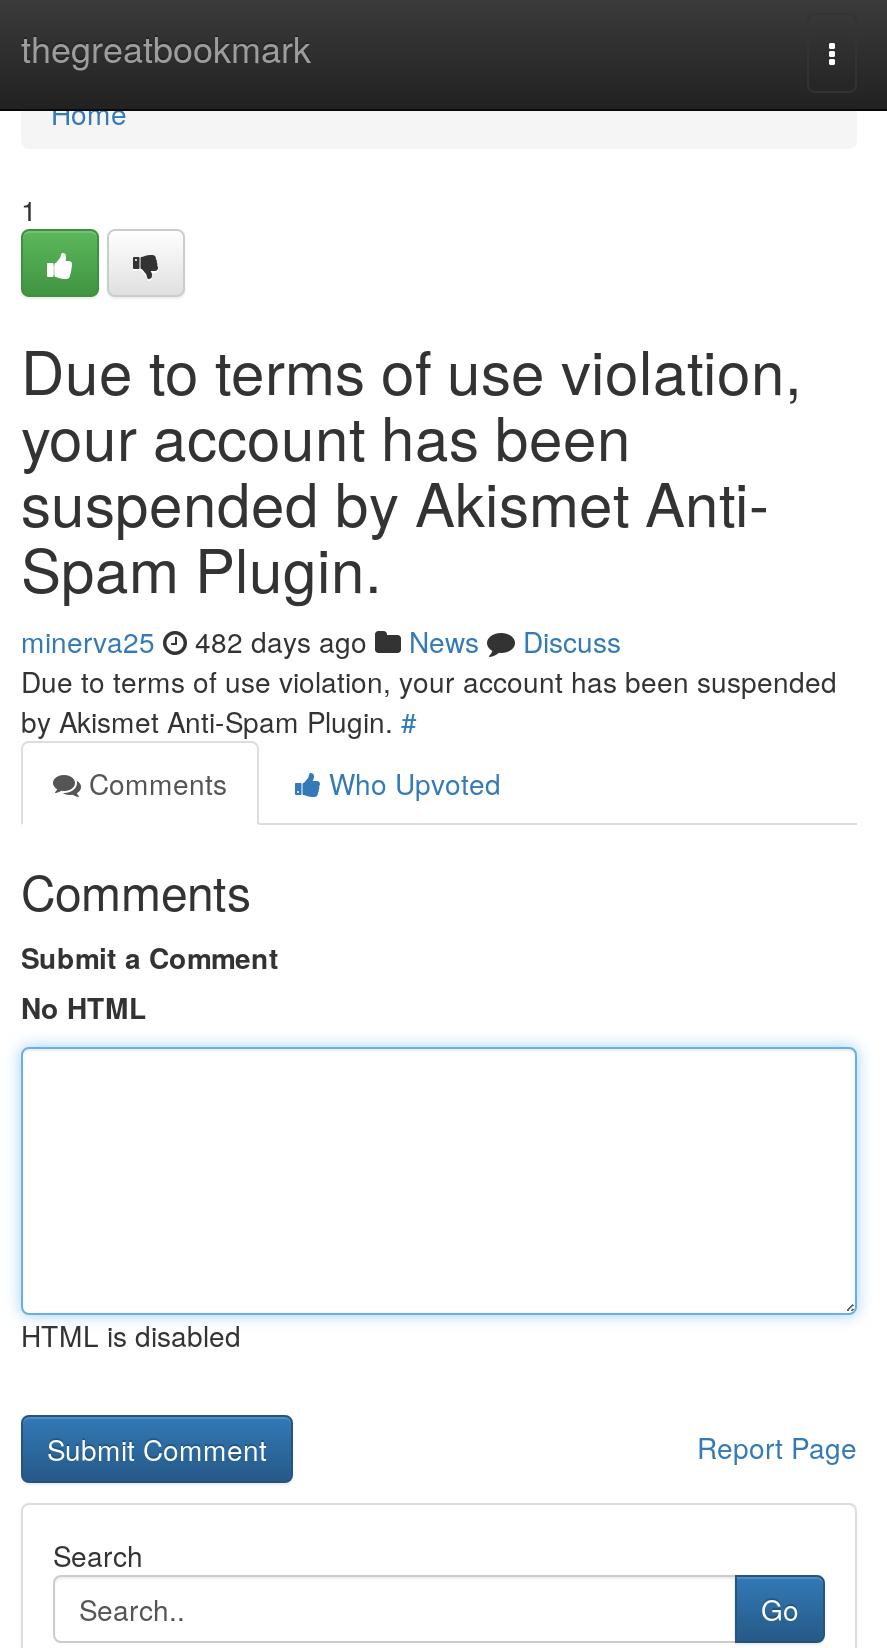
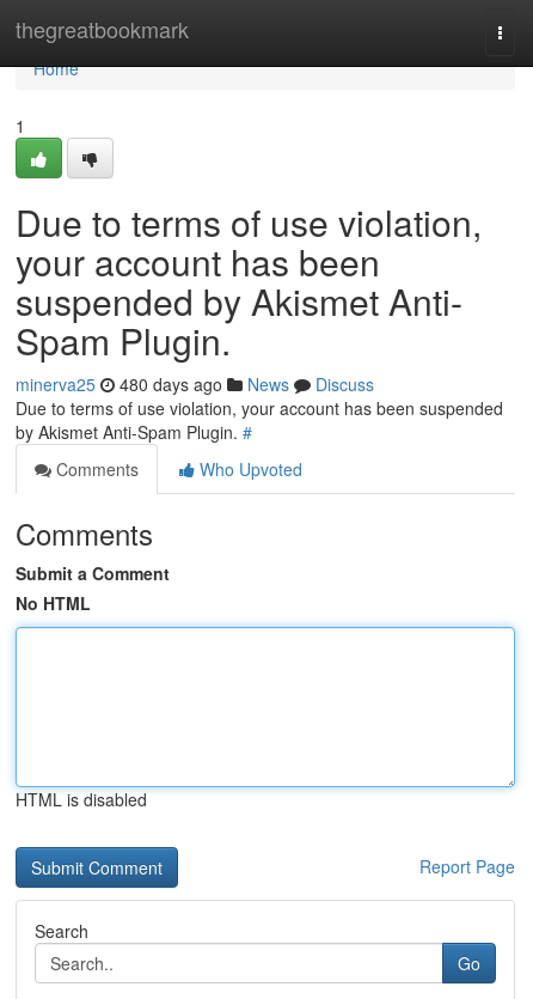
- minerva25 482 days ago News Discuss
+ minerva25 480 days ago News Discuss
